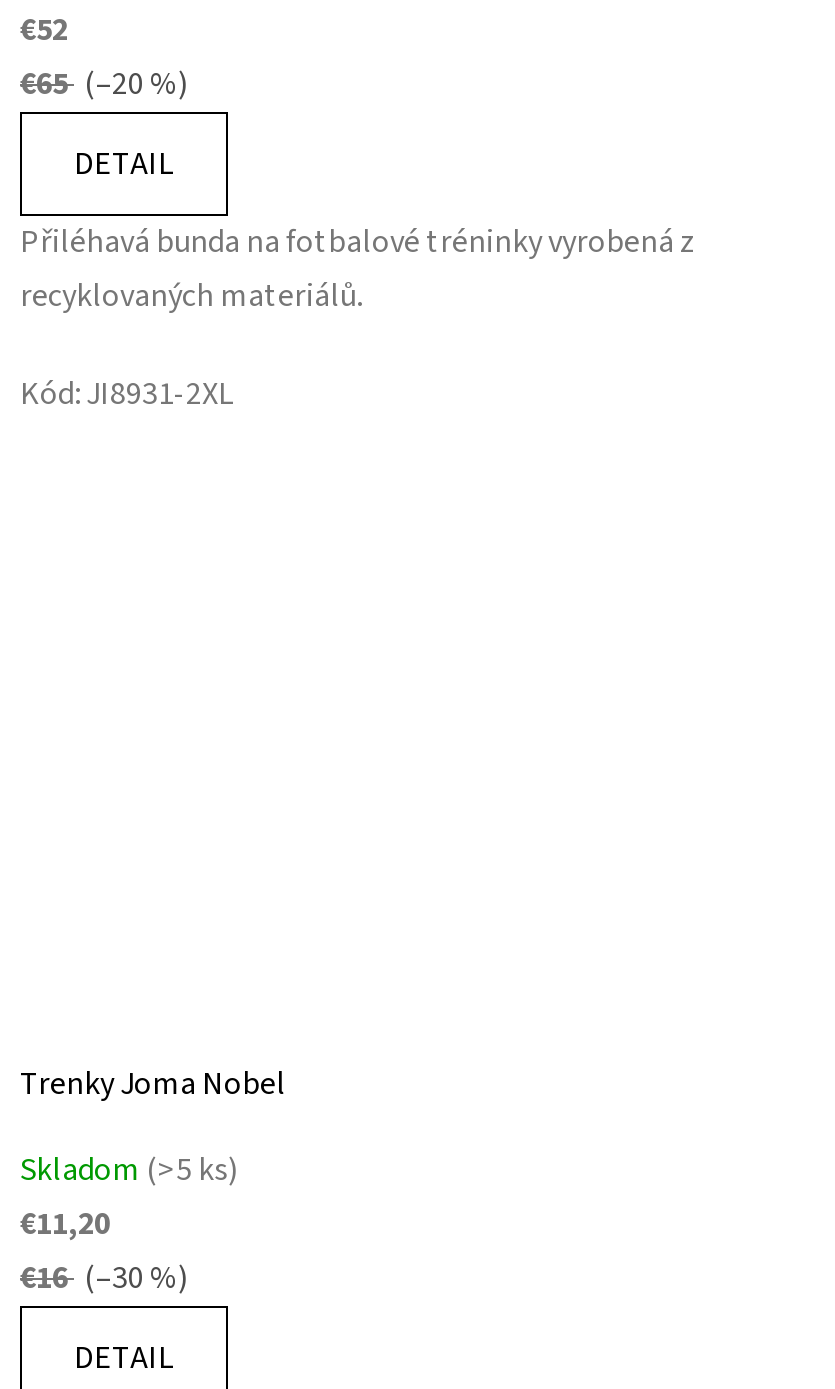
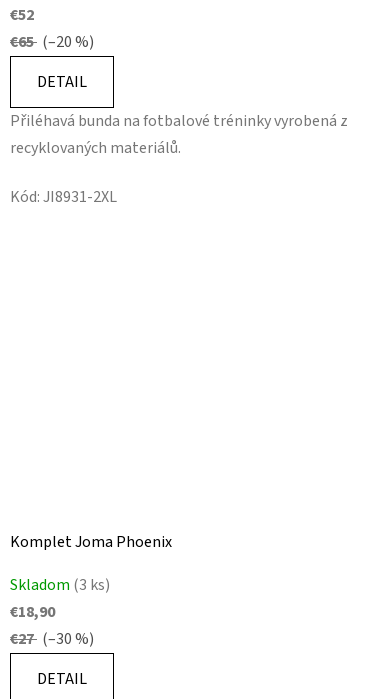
- Trenky Joma Nobel
+ Komplet Joma Phoenix

- Skladom (>5 ks)
+ Skladom (3 ks)

- €11,20
+ €18,90

- €16 (–30 %)
+ €27 (–30 %)
